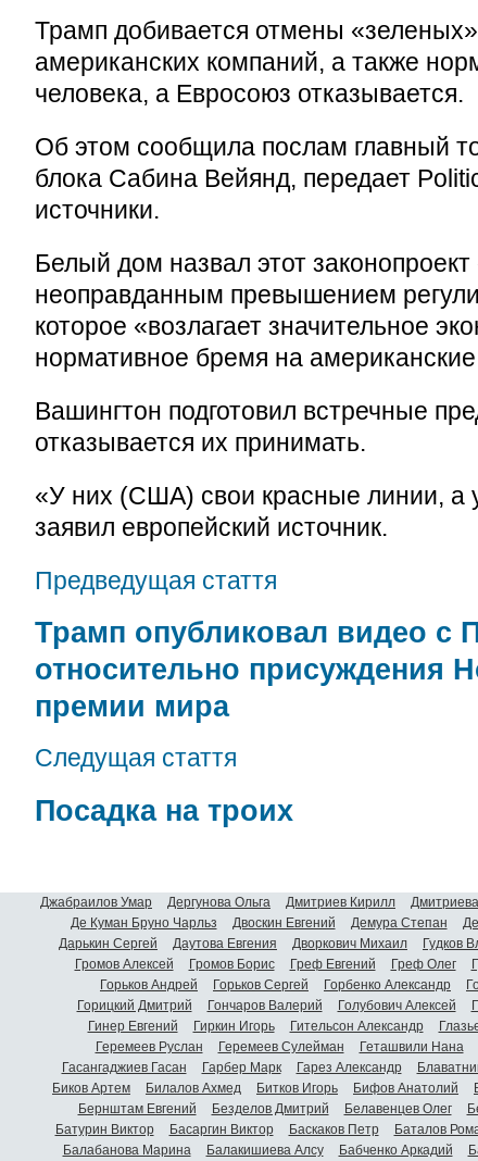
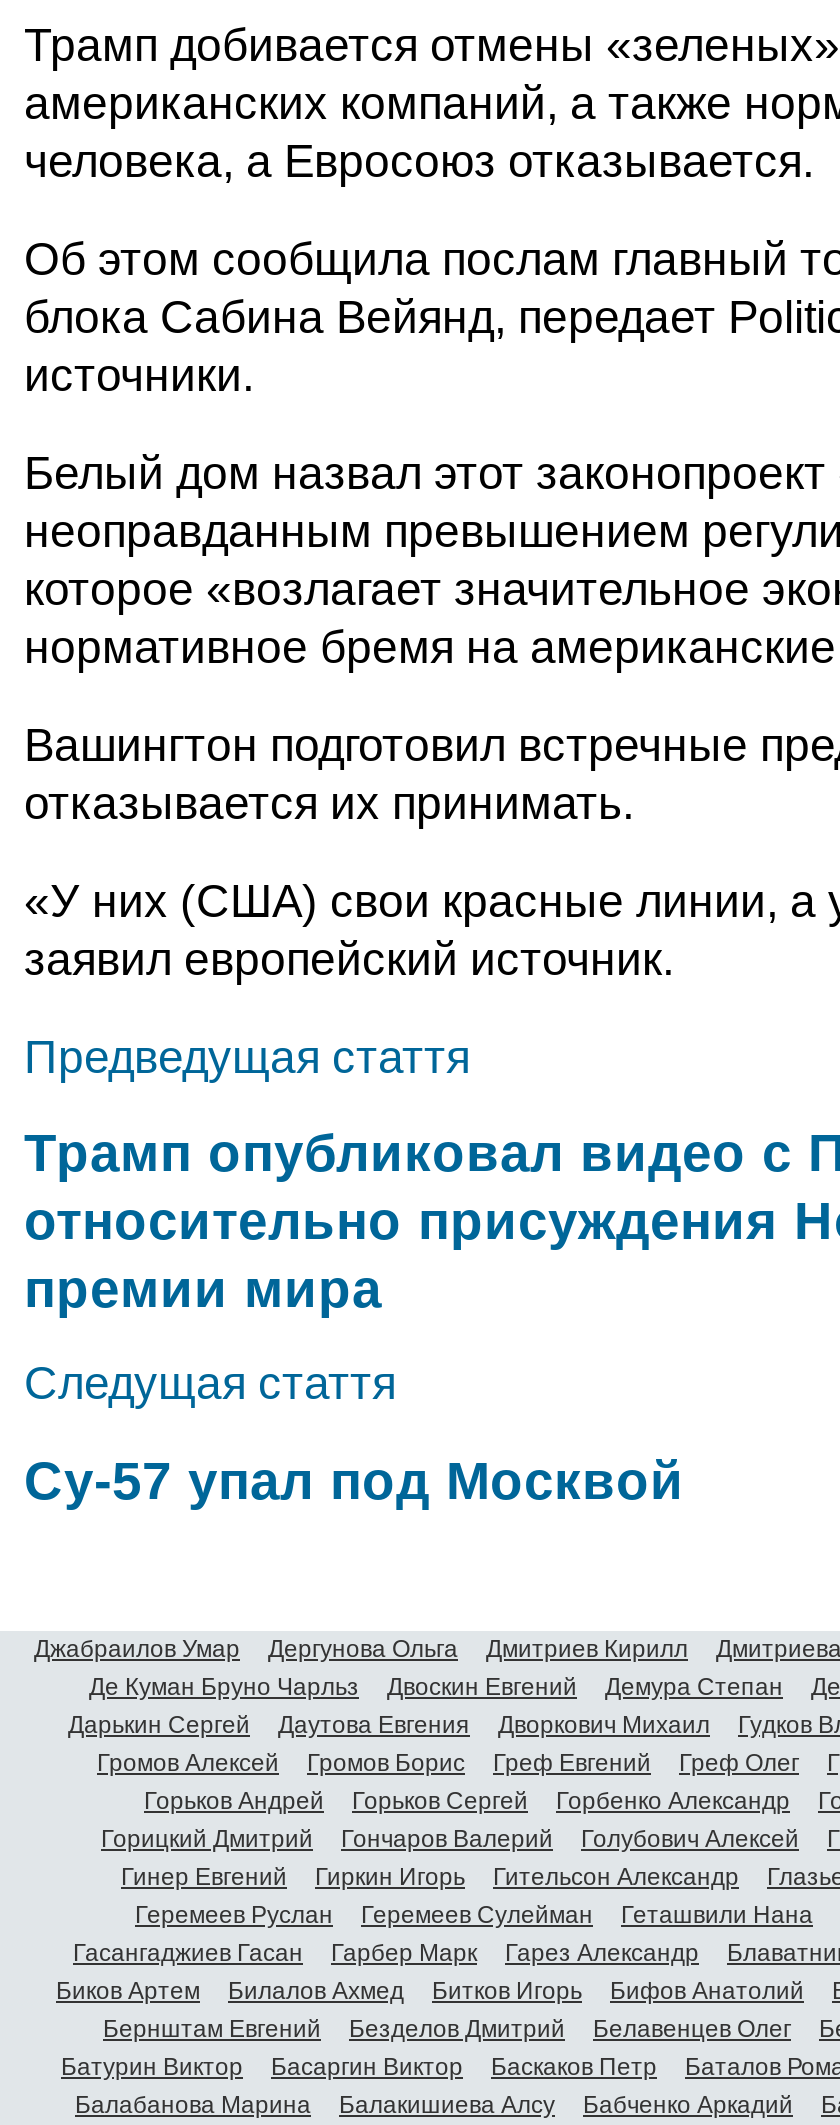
- Посадка на троих
+ Су-57 упал под Москвой
